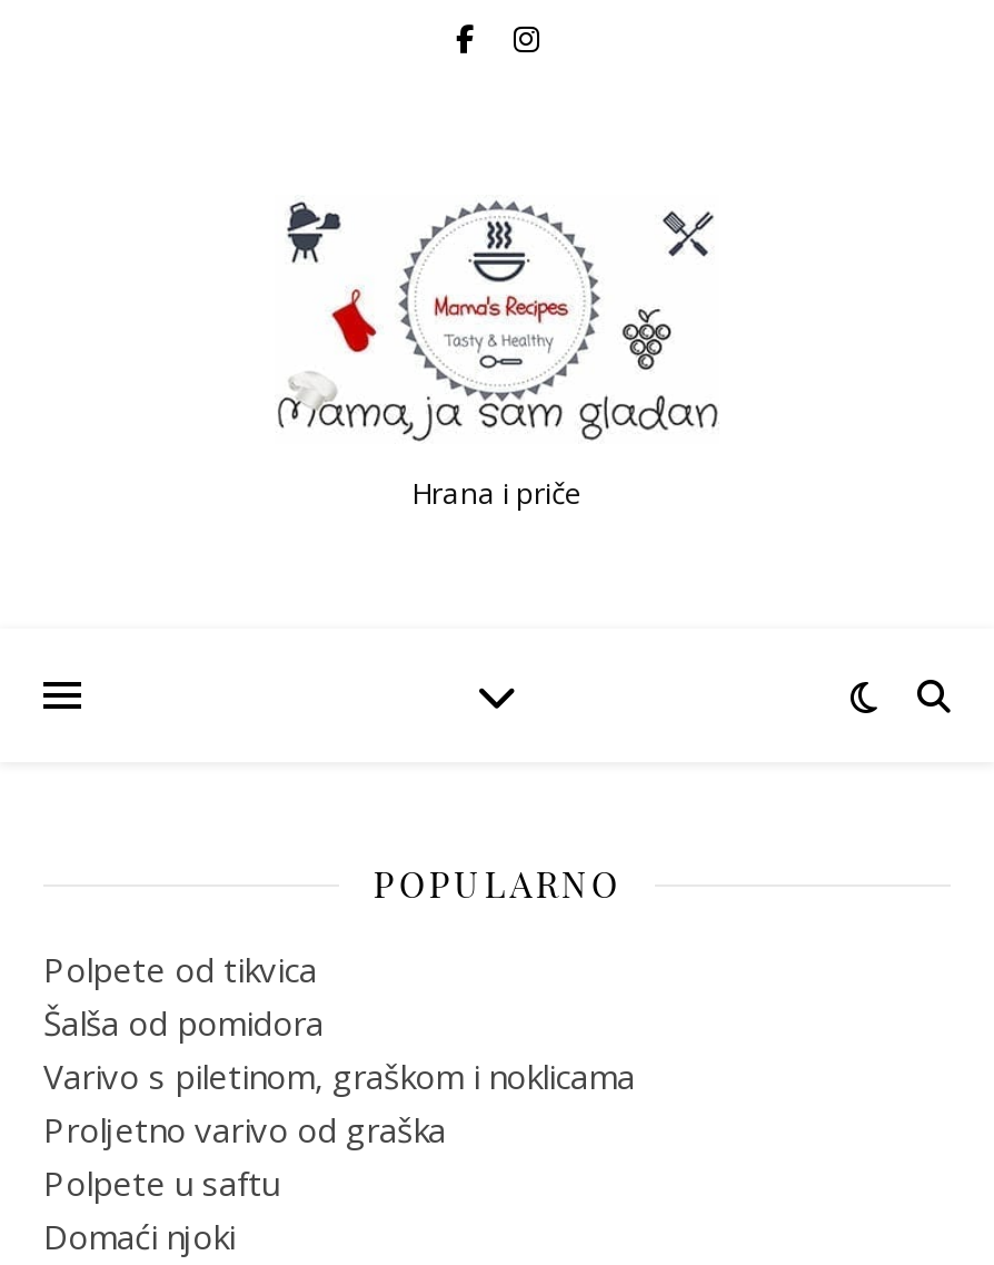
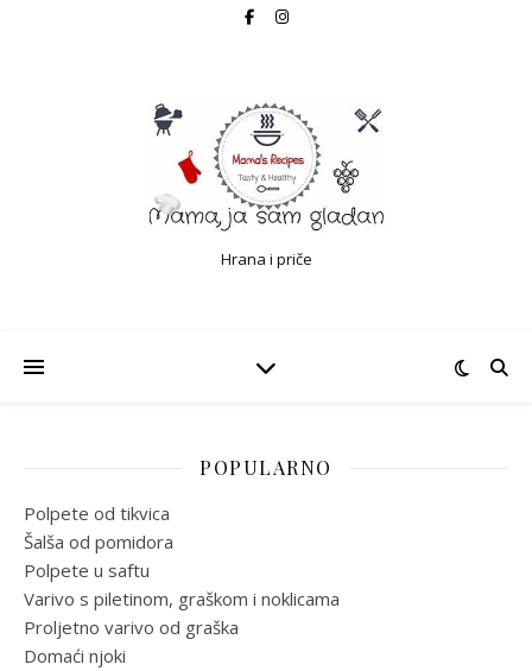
moved down: Varivo s piletinom, graškom i noklicama | Proljetno varivo od graška

moved up: Polpete u saftu
